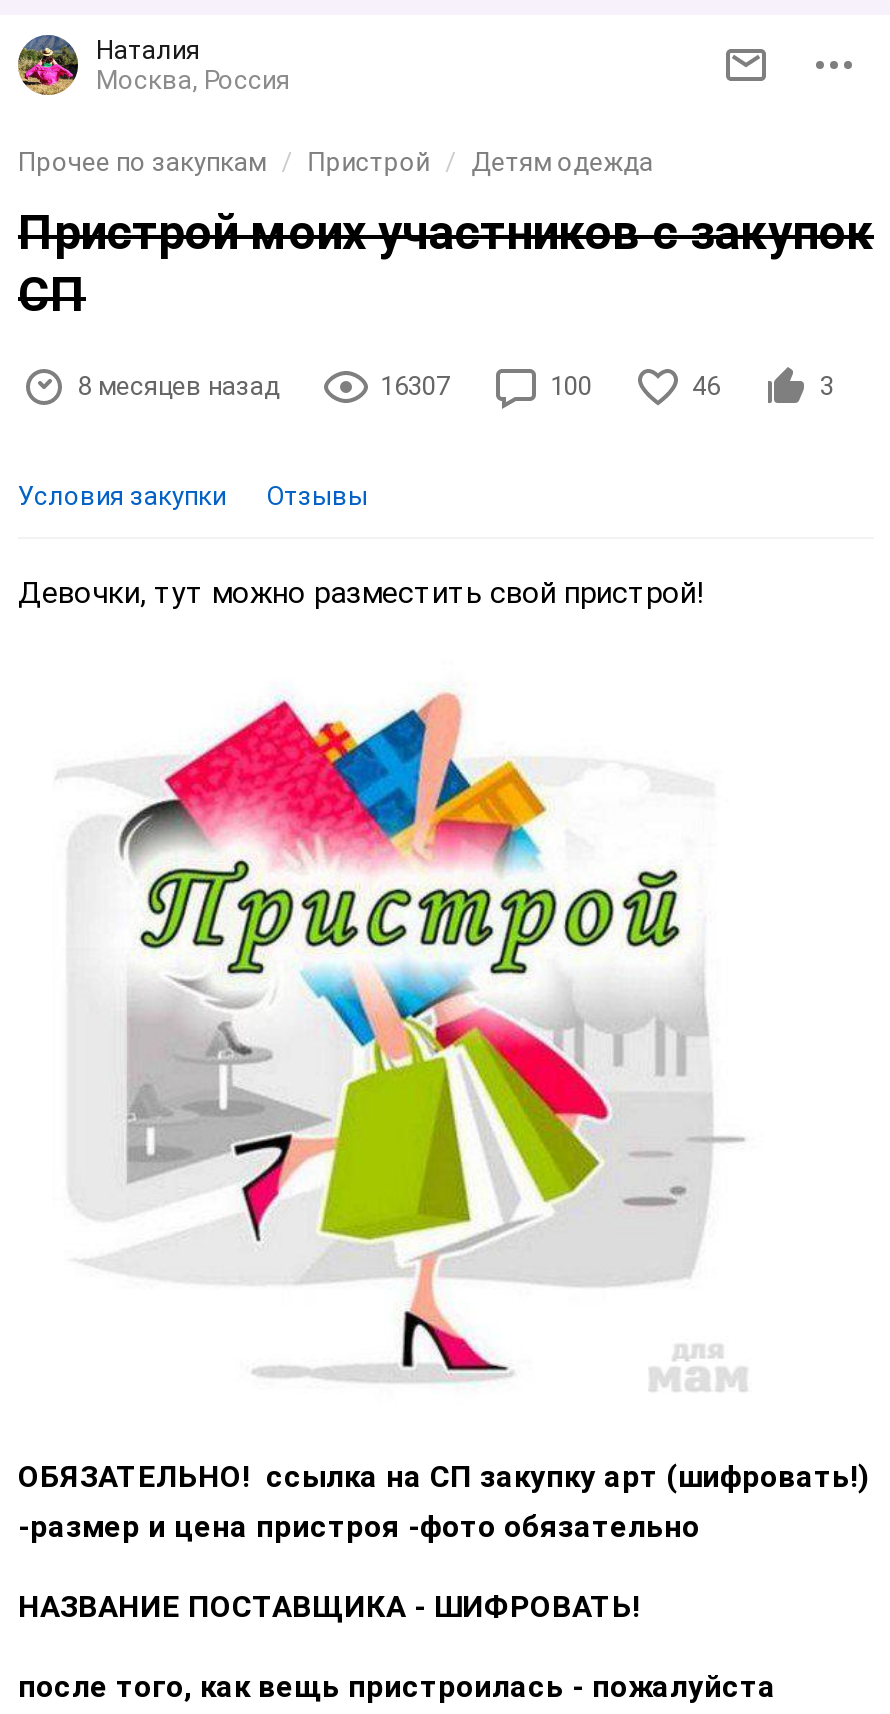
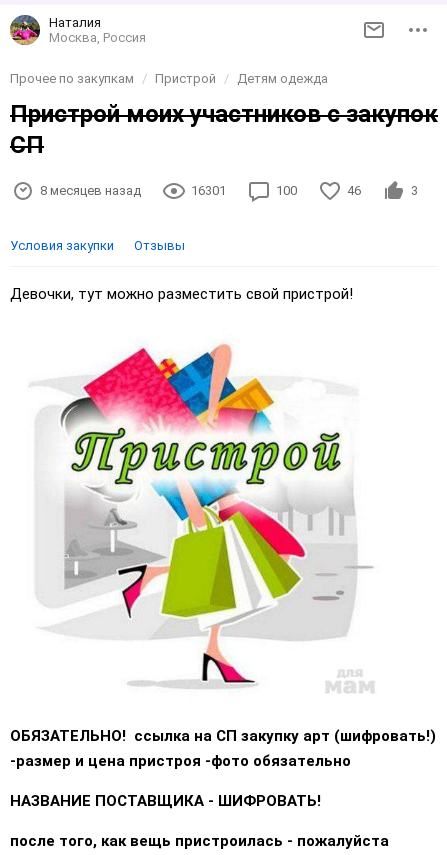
- 16307
+ 16301
